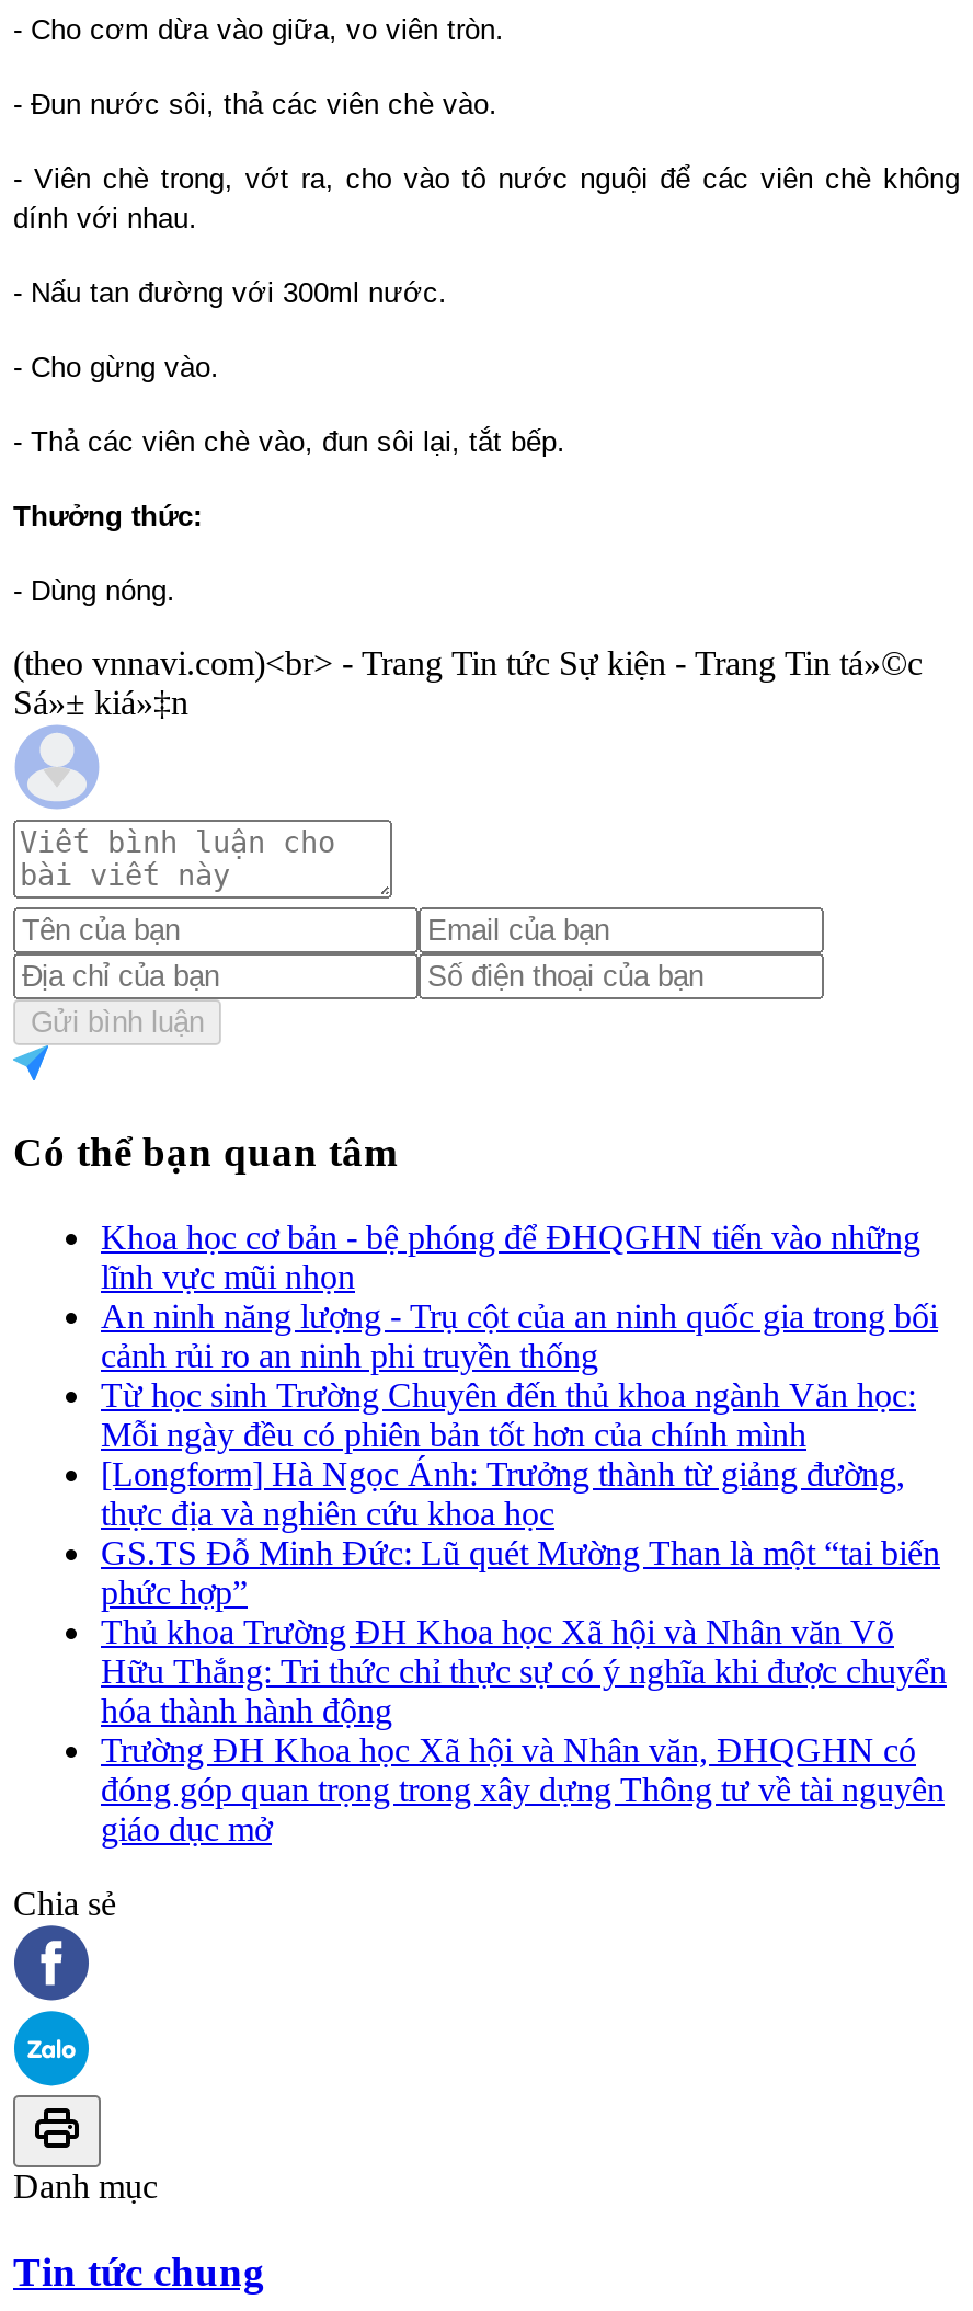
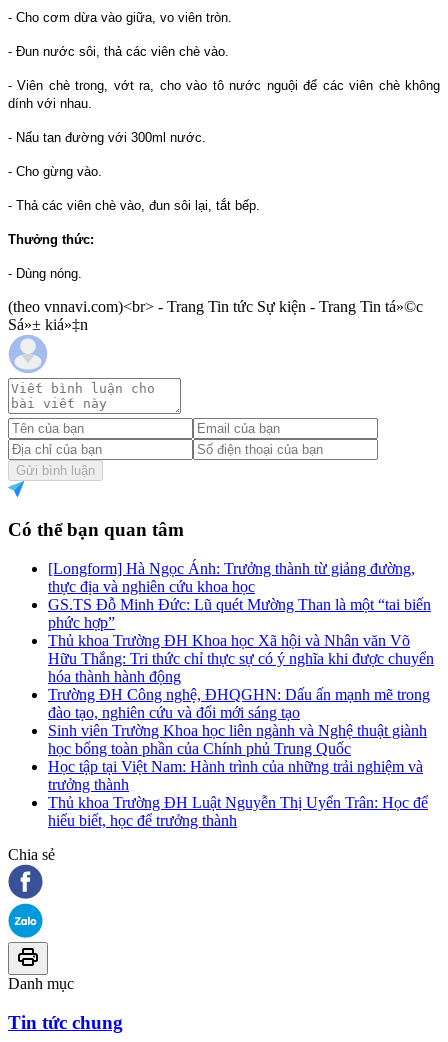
- Khoa học cơ bản - bệ phóng để ĐHQGHN tiến vào những
- lĩnh vực mũi nhọn
- An ninh năng lượng - Trụ cột của an ninh quốc gia trong bối
- cảnh rủi ro an ninh phi truyền thống
- Từ học sinh Trường Chuyên đến thủ khoa ngành Văn học:
- Mỗi ngày đều có phiên bản tốt hơn của chính mình

moved up: [Longform] Hà Ngọc Ánh: Trưởng thành từ giảng đường, | thực địa và nghiên cứu khoa học | GS.TS Đỗ Minh Đức: Lũ quét Mường Than là một “tai biến | phức hợp” | Thủ khoa Trường ĐH Khoa học Xã hội và Nhân văn Võ | Hữu Thắng: Tri thức chỉ thực sự có ý nghĩa khi được chuyển | hóa thành hành động

- Trường ĐH Khoa học Xã hội và Nhân văn, ĐHQGHN có
- đóng góp quan trọng trong xây dựng Thông tư về tài nguyên
- giáo dục mở
+ Trường ĐH Công nghệ, ĐHQGHN: Dấu ấn mạnh mẽ trong
+ đào tạo, nghiên cứu và đổi mới sáng tạo
+ Sinh viên Trường Khoa học liên ngành và Nghệ thuật giành
+ học bổng toàn phần của Chính phủ Trung Quốc
+ Học tập tại Việt Nam: Hành trình của những trải nghiệm và
+ trưởng thành
+ Thủ khoa Trường ĐH Luật Nguyễn Thị Uyển Trân: Học để
+ hiểu biết, học để trưởng thành
